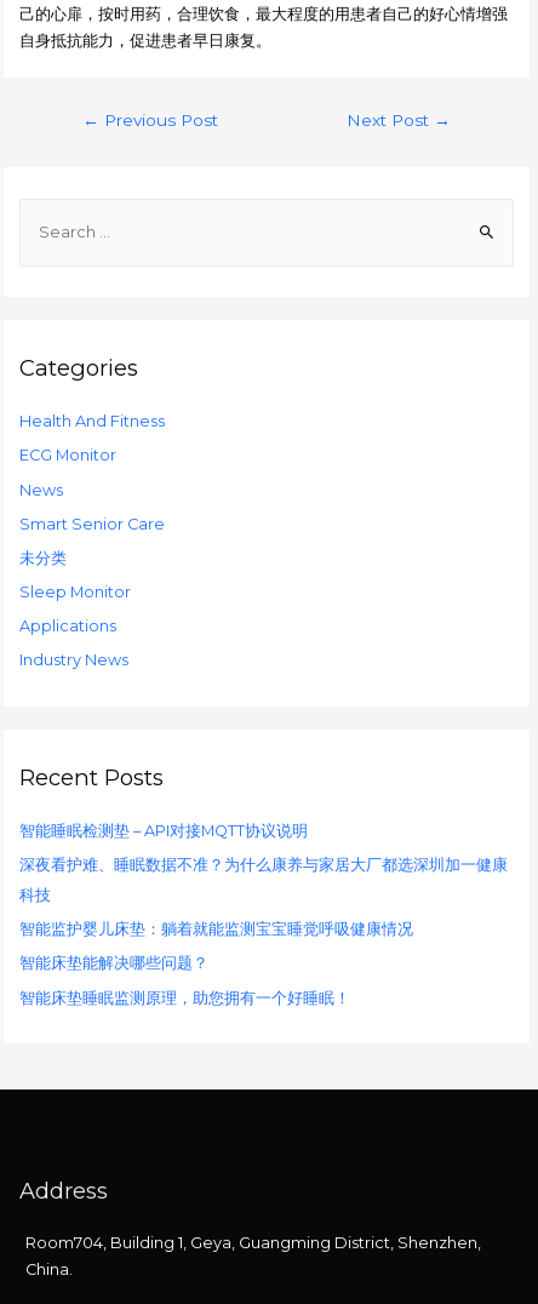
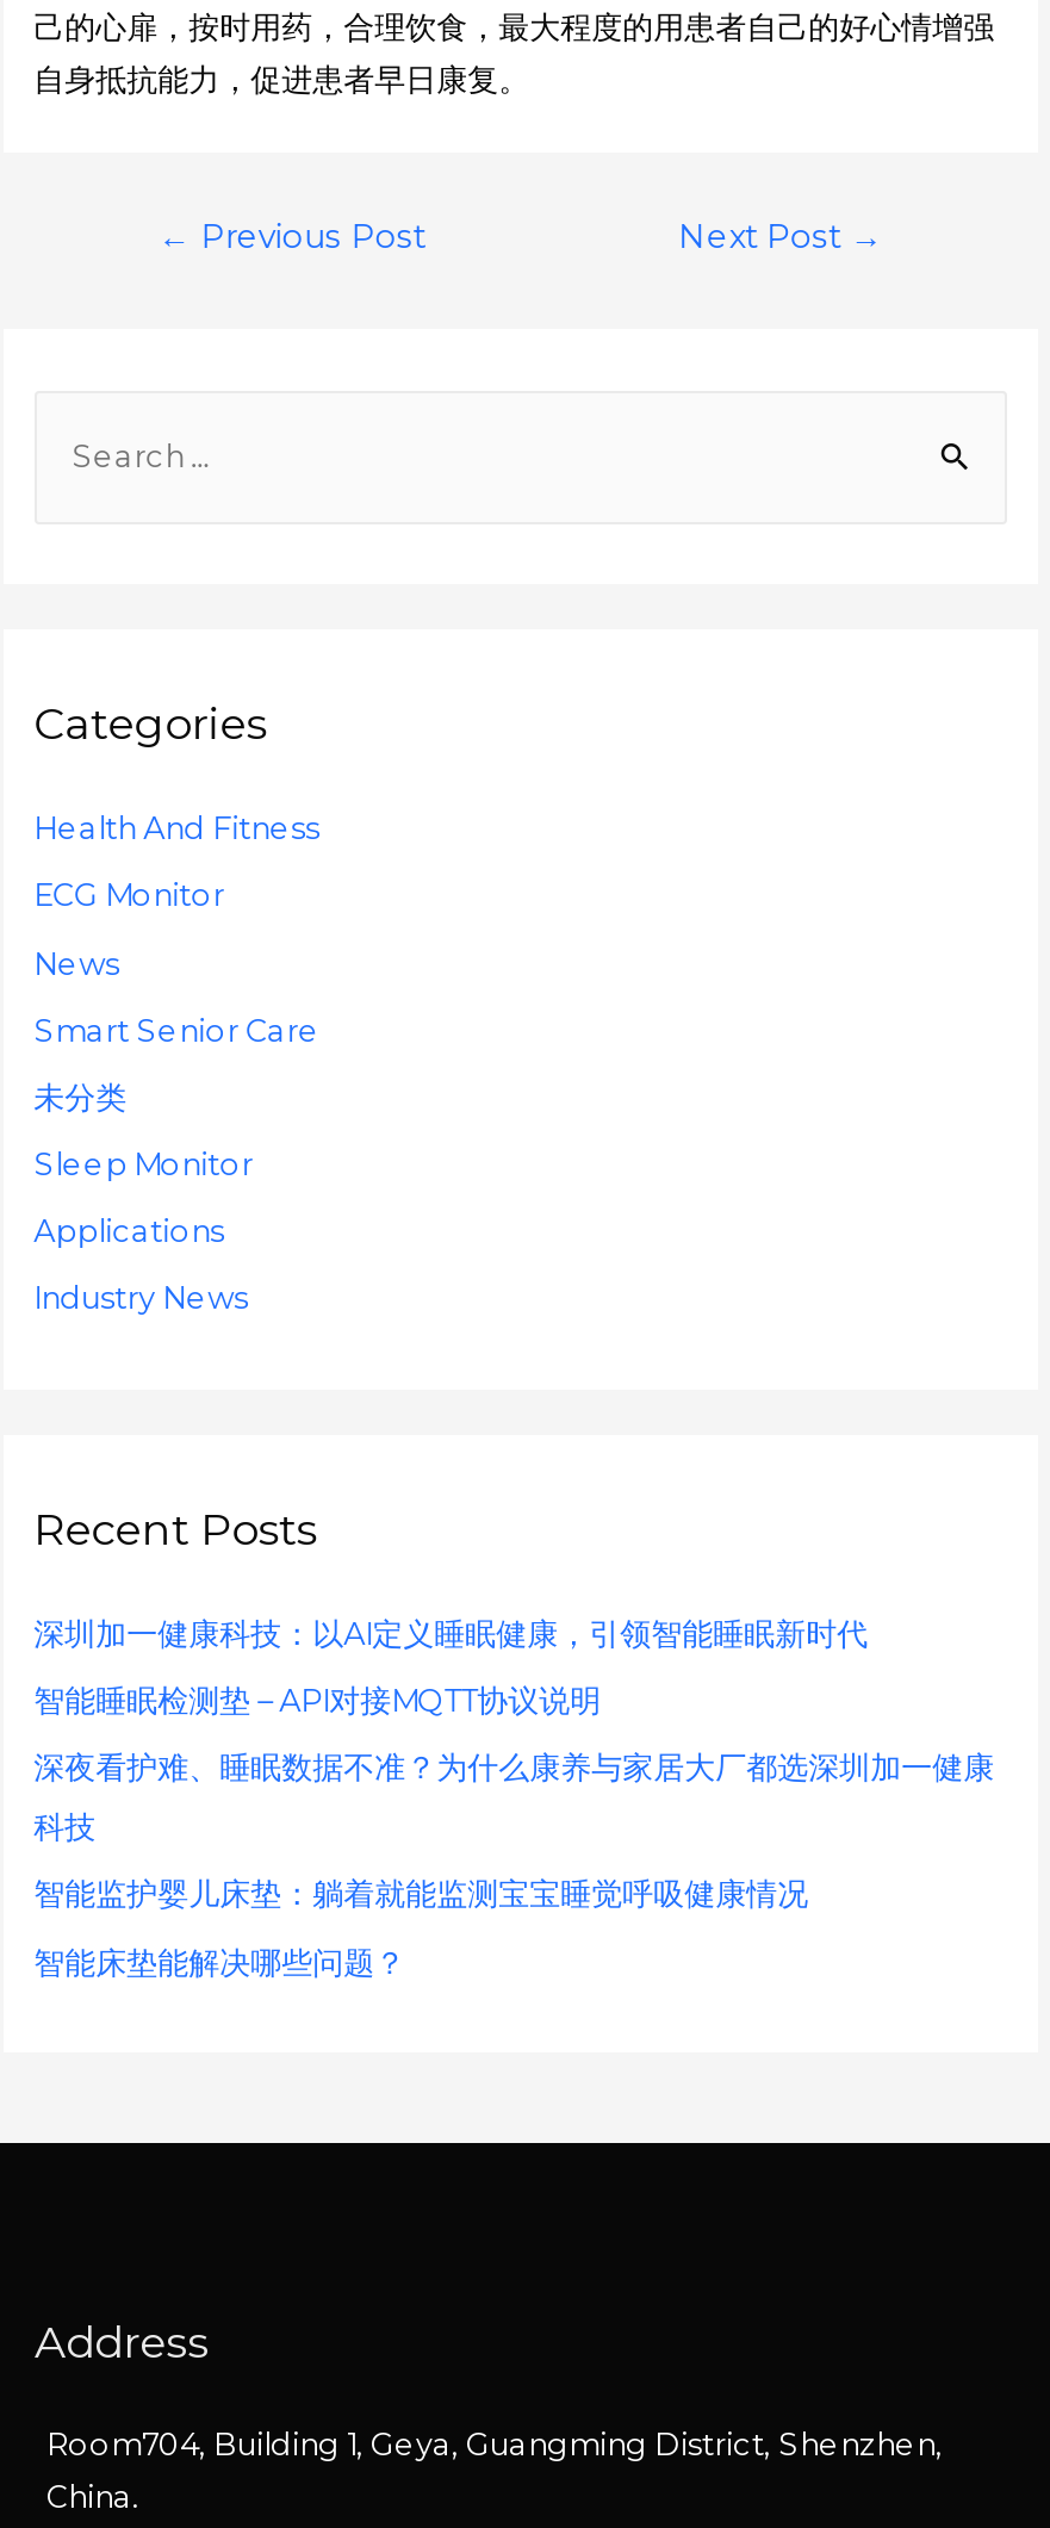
+ 深圳加一健康科技：以AI定义睡眠健康，引领智能睡眠新时代

moved down: 智能睡眠检测垫 – API对接MQTT协议说明 | 深夜看护难、睡眠数据不准？为什么康养与家居大厂都选深圳加一健康 | 科技 | 智能监护婴儿床垫：躺着就能监测宝宝睡觉呼吸健康情况 | 智能床垫能解决哪些问题？

- 智能床垫睡眠监测原理，助您拥有一个好睡眠！
